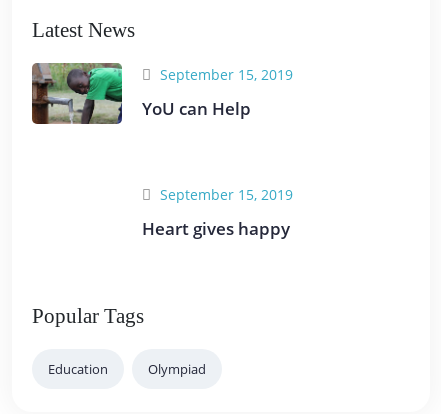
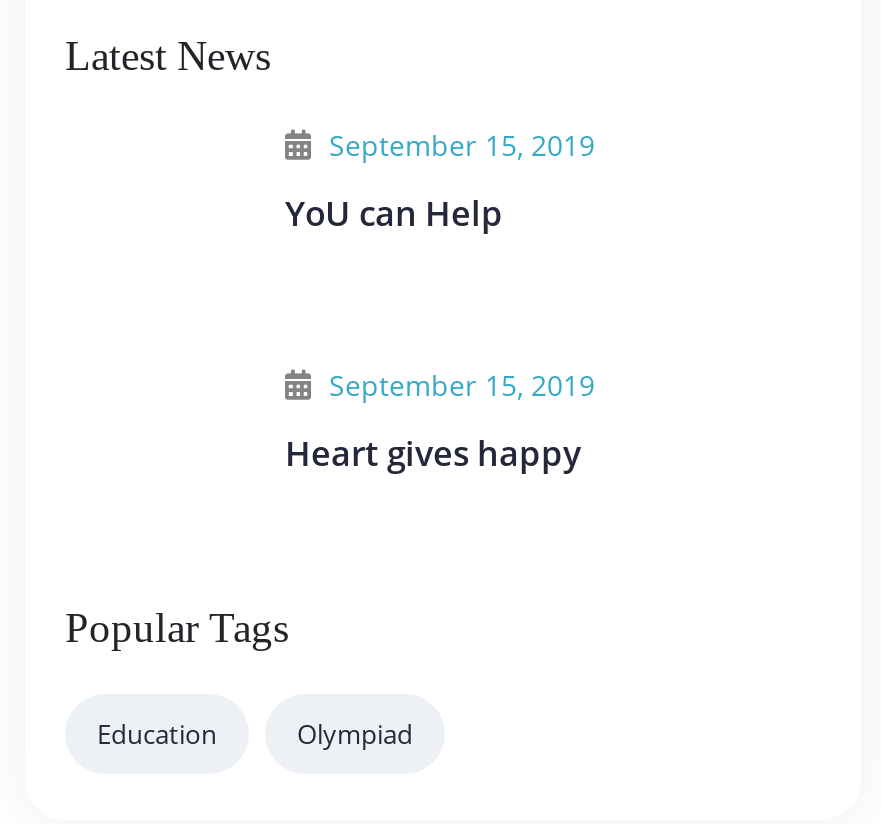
- [image]
